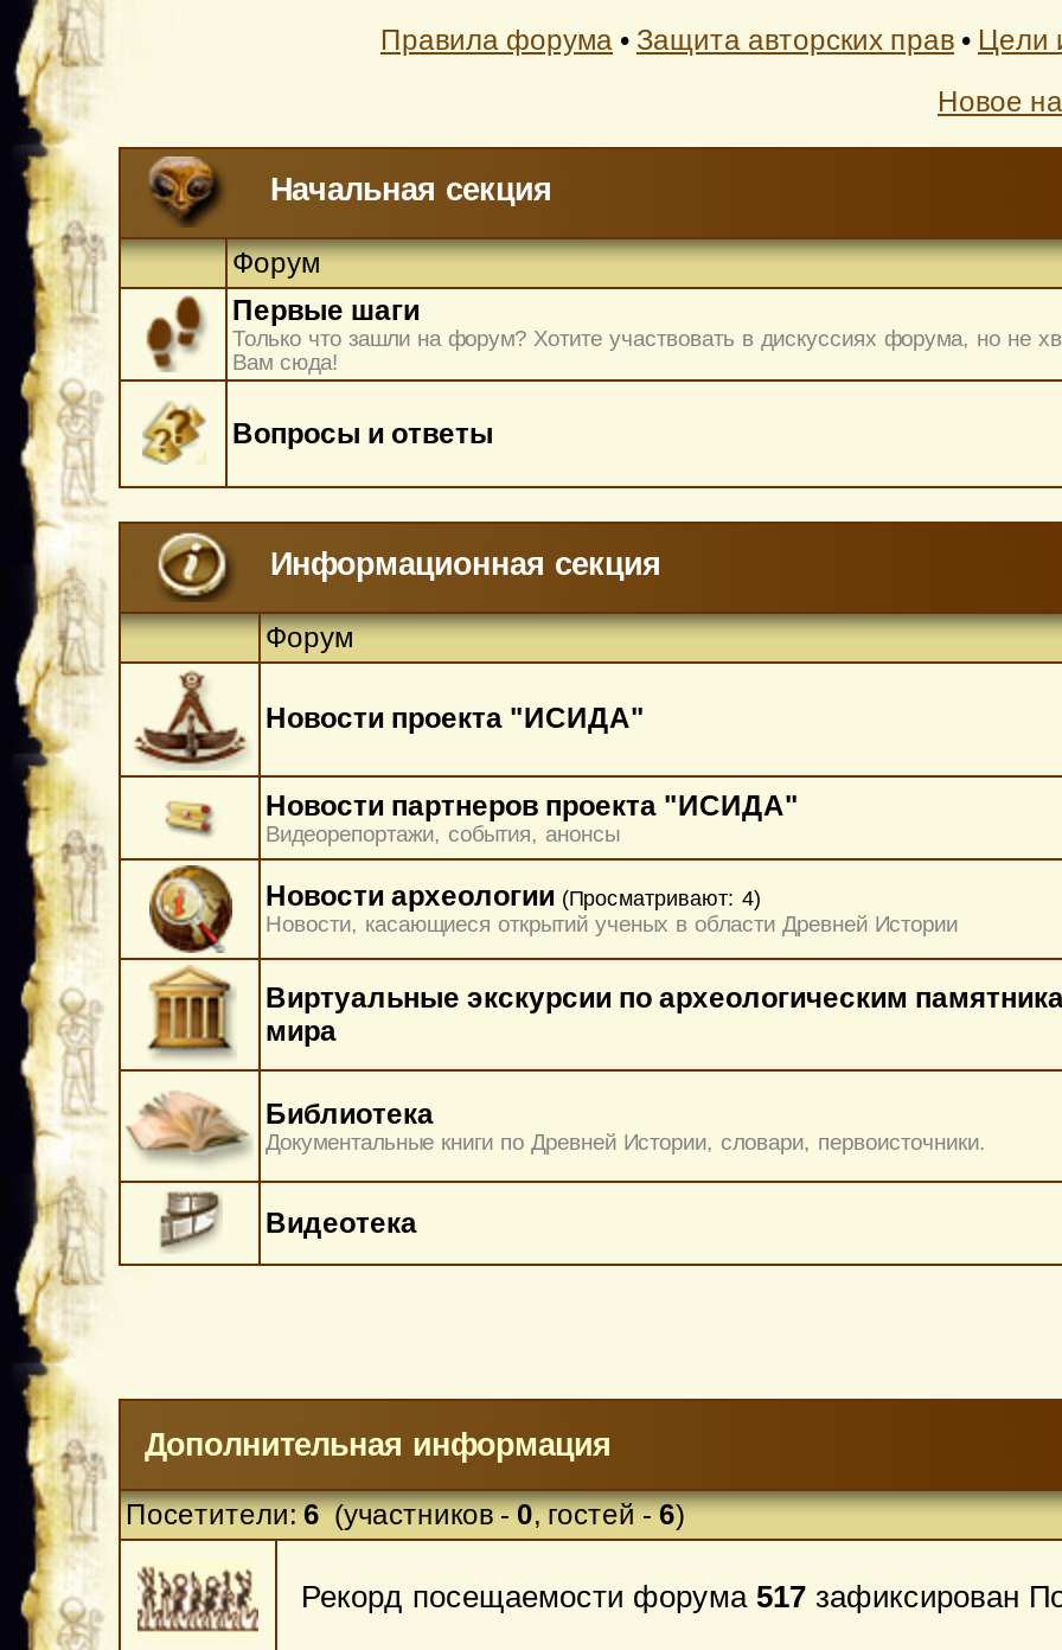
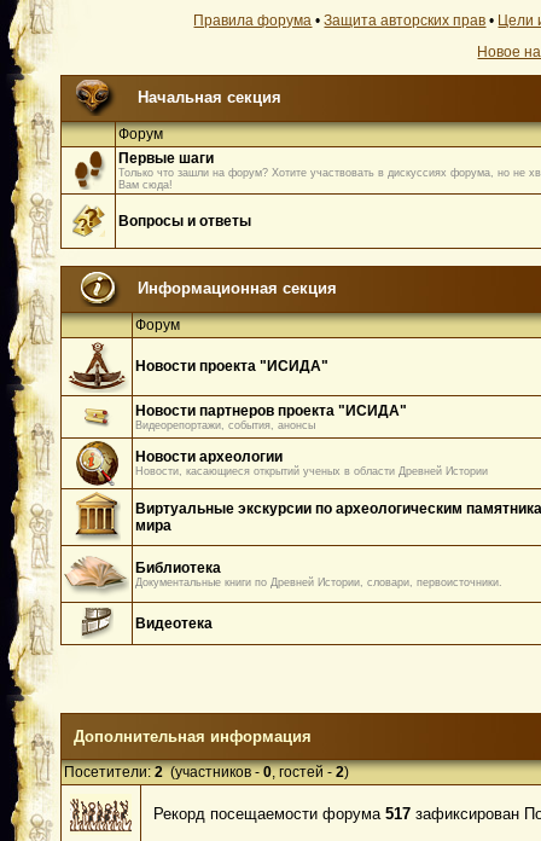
- Новости археологии (Просматривают: 4)
+ Новости археологии

- Посетители: 6 (участников - 0, гостей - 6)
+ Посетители: 2 (участников - 0, гостей - 2)
